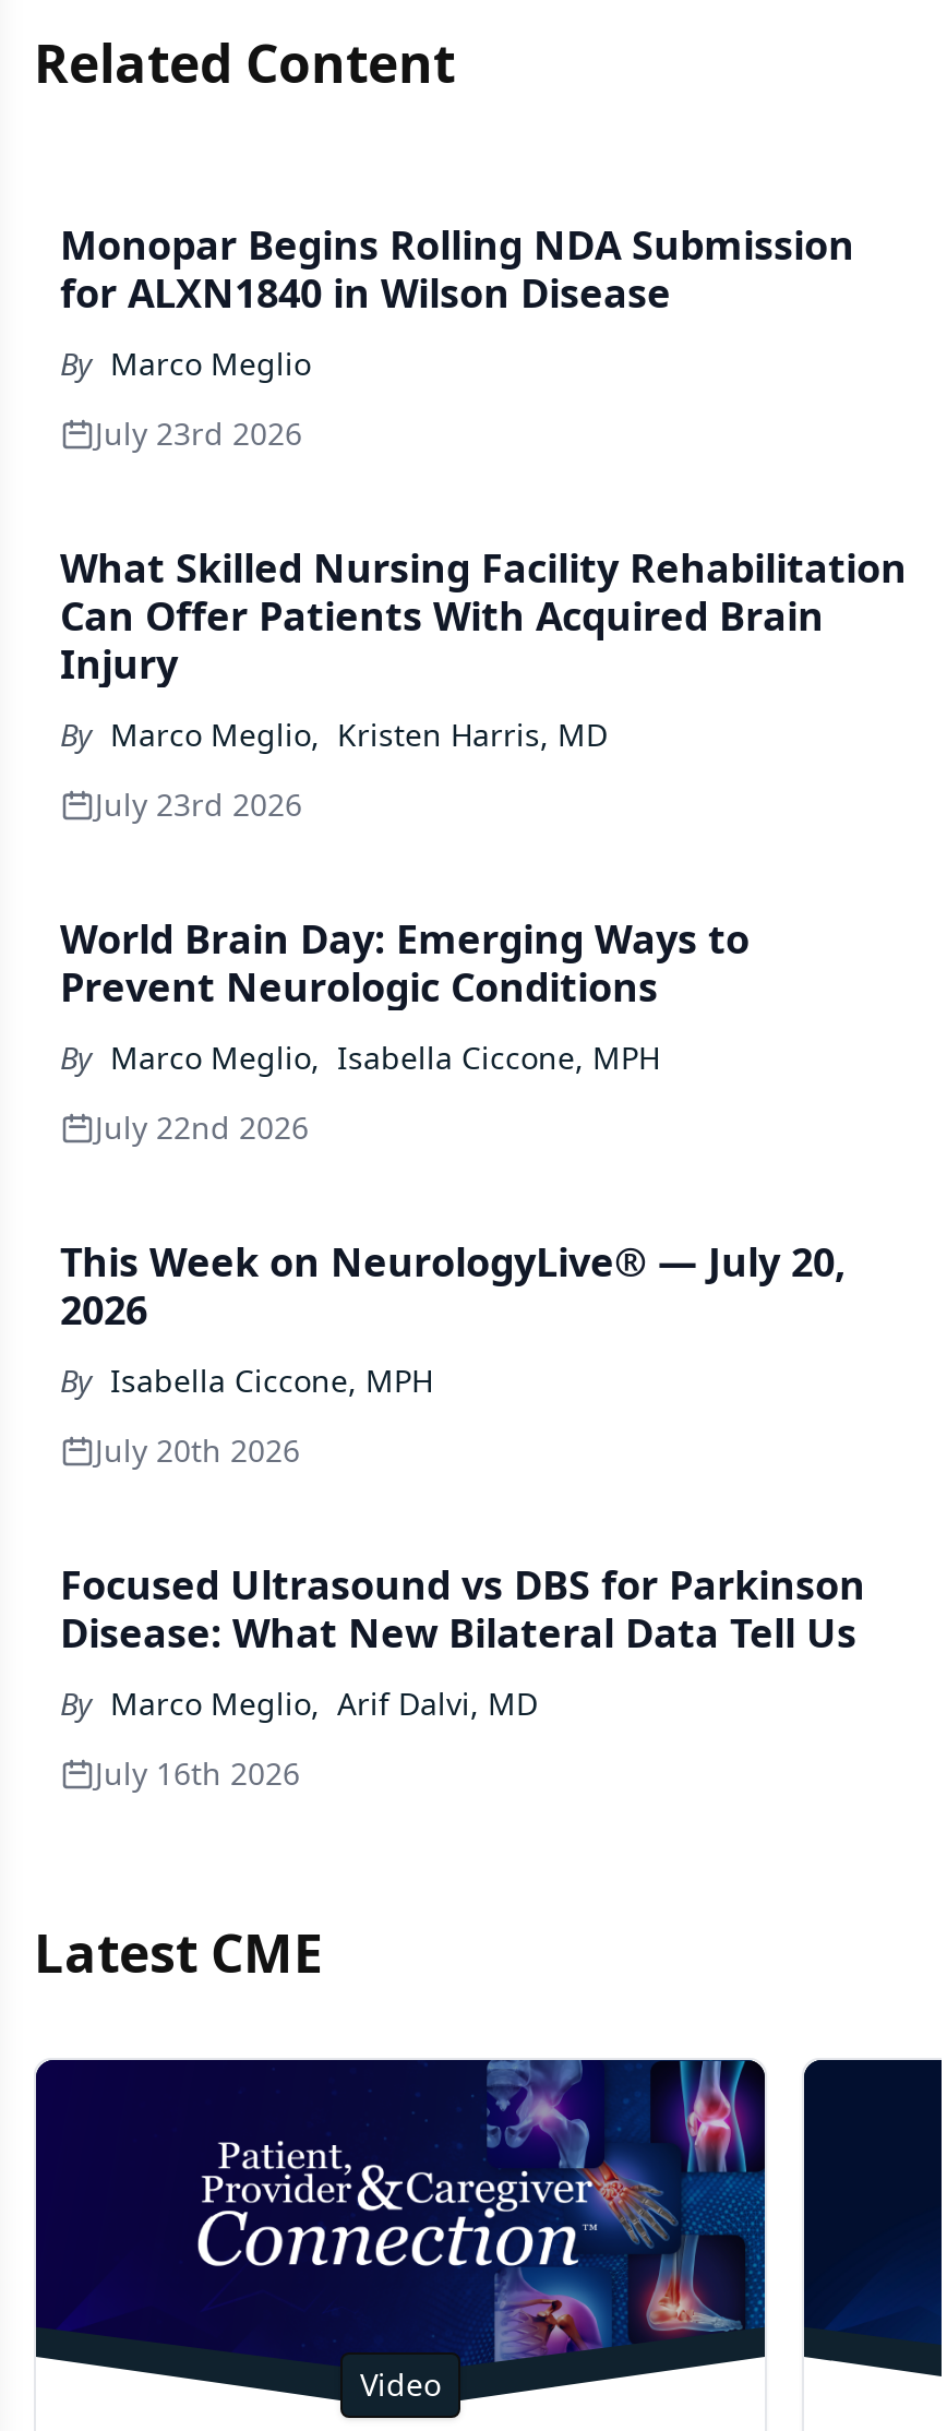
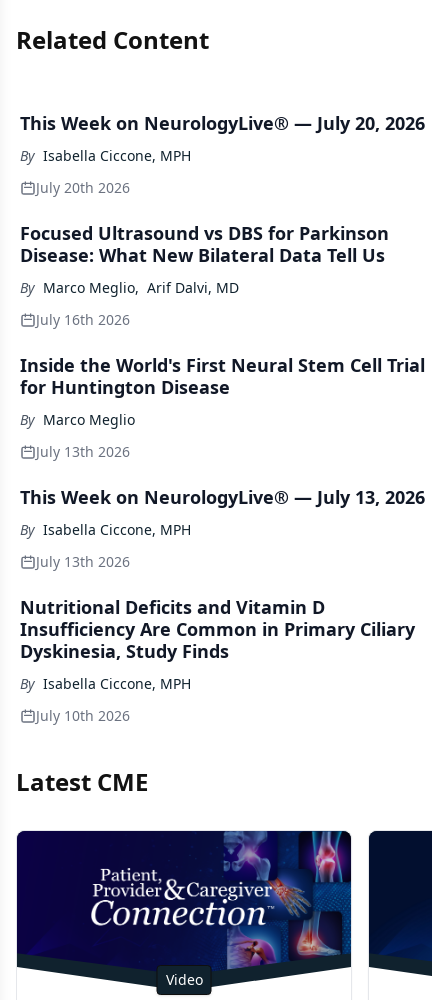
- Monopar Begins Rolling NDA Submission
- for ALXN1840 in Wilson Disease
- July 23rd 2026
- What Skilled Nursing Facility Rehabilitation
- Can Offer Patients With Acquired Brain
- Injury
- By Marco Meglio, Kristen Harris, MD
- July 23rd 2026
- World Brain Day: Emerging Ways to
- Prevent Neurologic Conditions
- By Marco Meglio, Isabella Ciccone, MPH
- July 22nd 2026
- This Week on NeurologyLive® — July 20,
- 2026
+ This Week on NeurologyLive® — July 20, 2026

moved down: By Marco Meglio

moved up: By Isabella Ciccone, MPH | July 20th 2026

moved up: Focused Ultrasound vs DBS for Parkinson | Disease: What New Bilateral Data Tell Us | By Marco Meglio, Arif Dalvi, MD | July 16th 2026

+ Inside the World's First Neural Stem Cell Trial
+ for Huntington Disease
+ July 13th 2026
+ This Week on NeurologyLive® — July 13, 2026
+ By Isabella Ciccone, MPH
+ July 13th 2026
+ Nutritional Deficits and Vitamin D
+ Insufficiency Are Common in Primary Ciliary
+ Dyskinesia, Study Finds
+ By Isabella Ciccone, MPH
+ July 10th 2026
